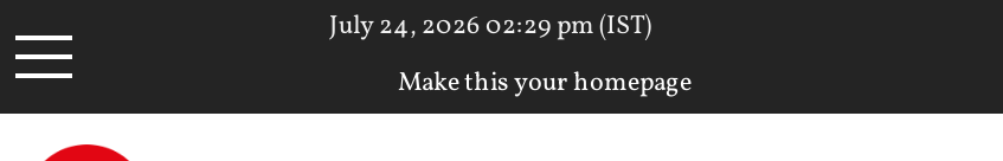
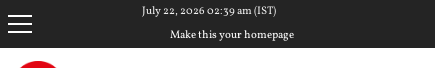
- July 24, 2026 02:29 pm (IST)
+ July 22, 2026 02:39 am (IST)
